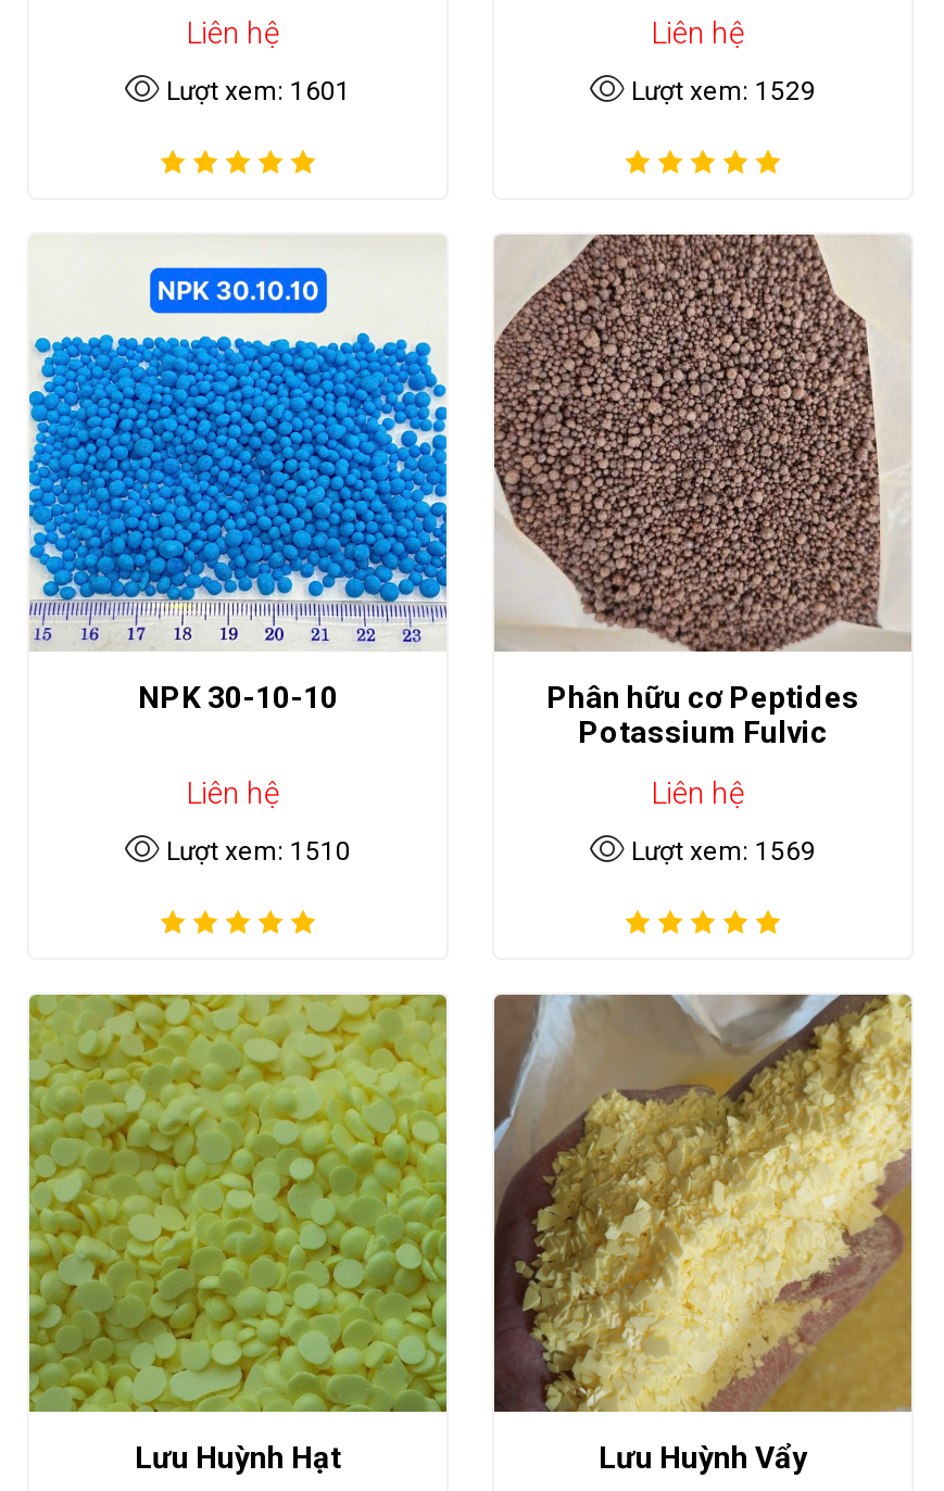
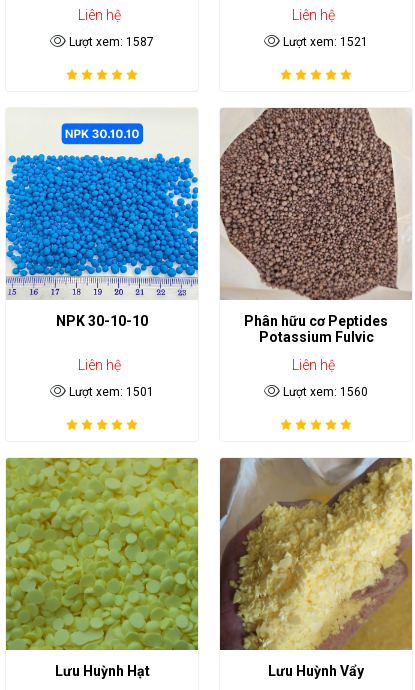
- Lượt xem: 1601
+ Lượt xem: 1587

- Lượt xem: 1529
+ Lượt xem: 1521

- Lượt xem: 1510
+ Lượt xem: 1501

- Lượt xem: 1569
+ Lượt xem: 1560
